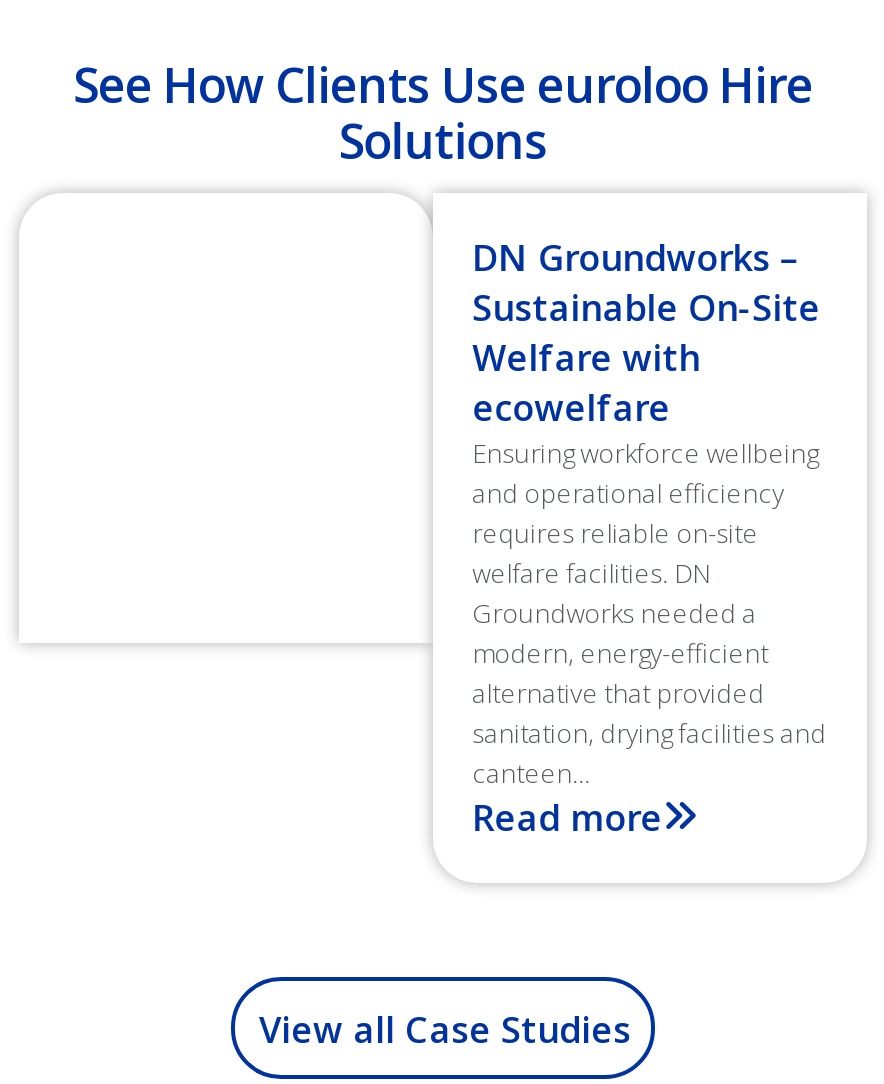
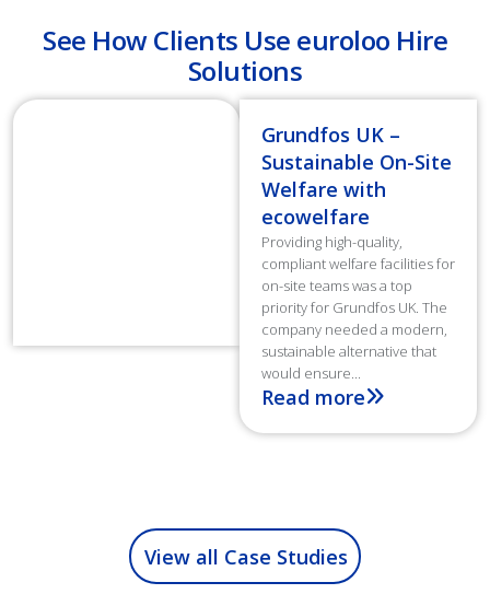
- DN Groundworks –
+ Grundfos UK –

- Ensuring workforce wellbeing
- and operational efficiency
- requires reliable on-site
- welfare facilities. DN
- Groundworks needed a
- modern, energy-efficient
- alternative that provided
- sanitation, drying facilities and
- canteen...
+ Providing high-quality,
+ compliant welfare facilities for
+ on-site teams was a top
+ priority for Grundfos UK. The
+ company needed a modern,
+ sustainable alternative that
+ would ensure...

moved up: Read more
